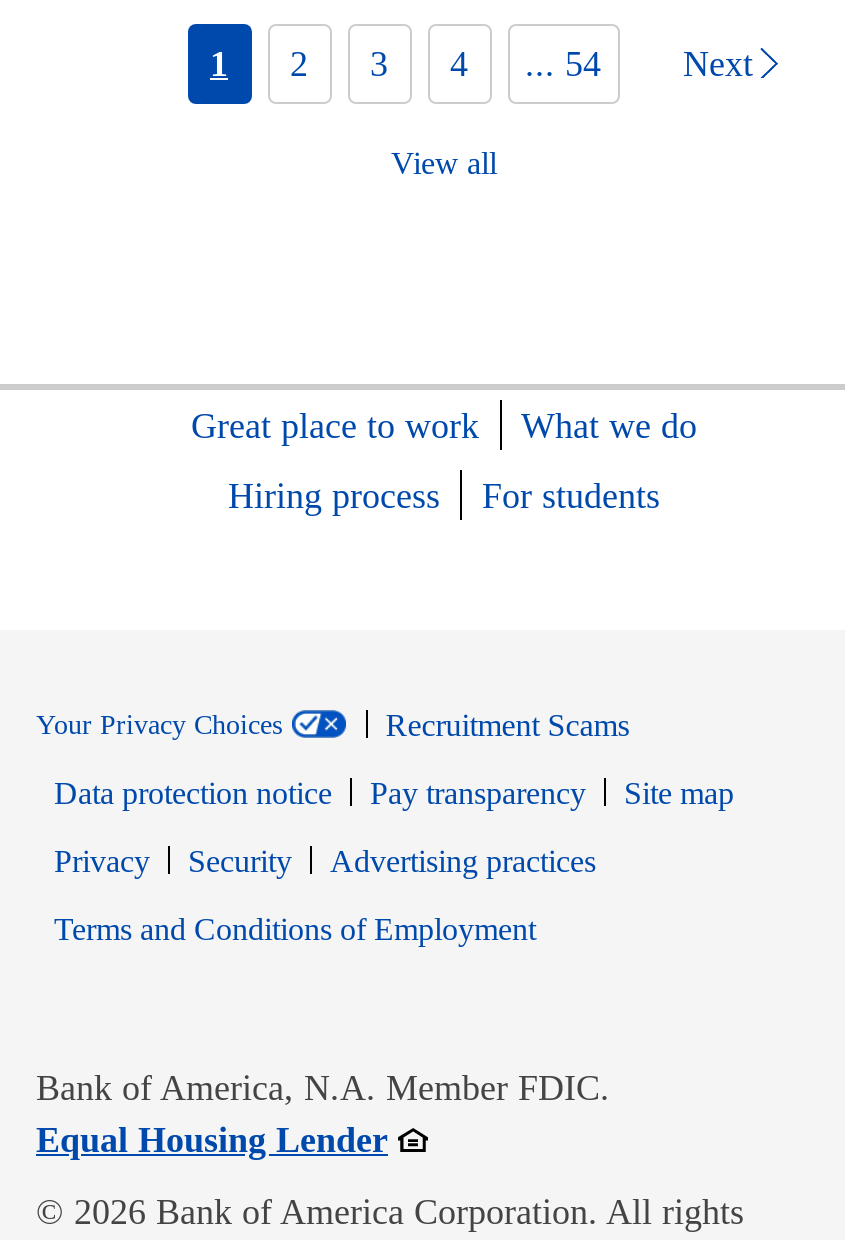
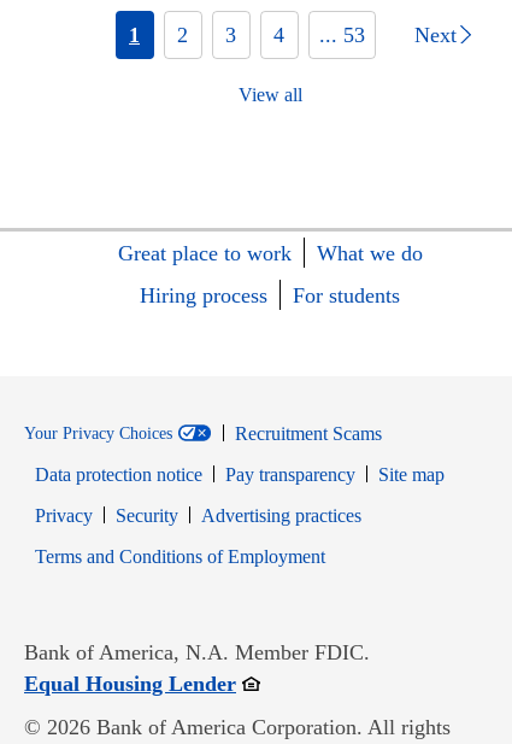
- 1 2 3 4 ... 54
+ 1 2 3 4 ... 53
